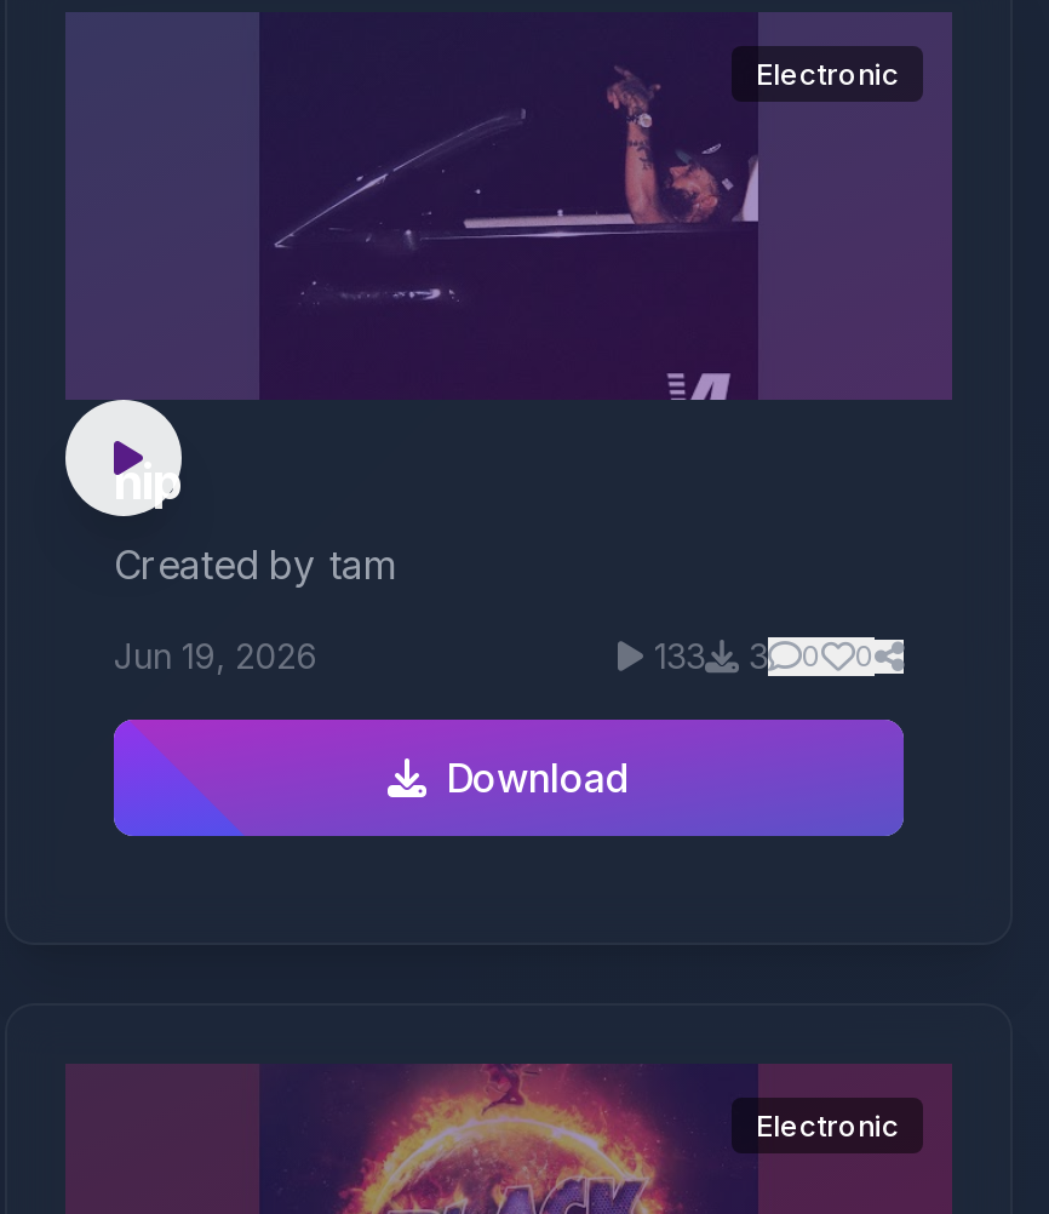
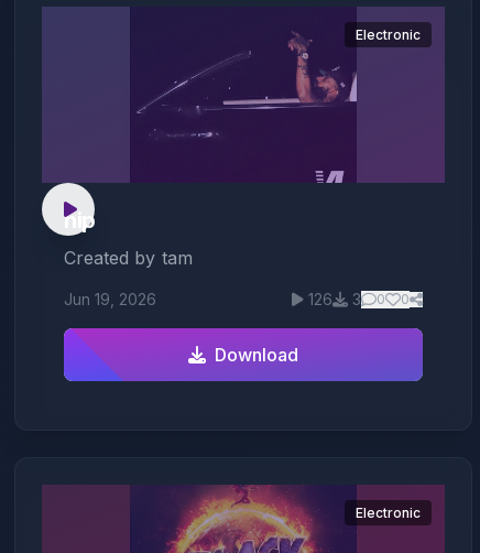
- 133
+ 126
